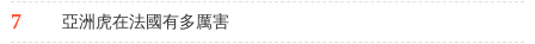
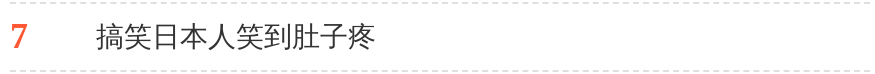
- 亞洲虎在法國有多厲害
+ 搞笑日本人笑到肚子疼
